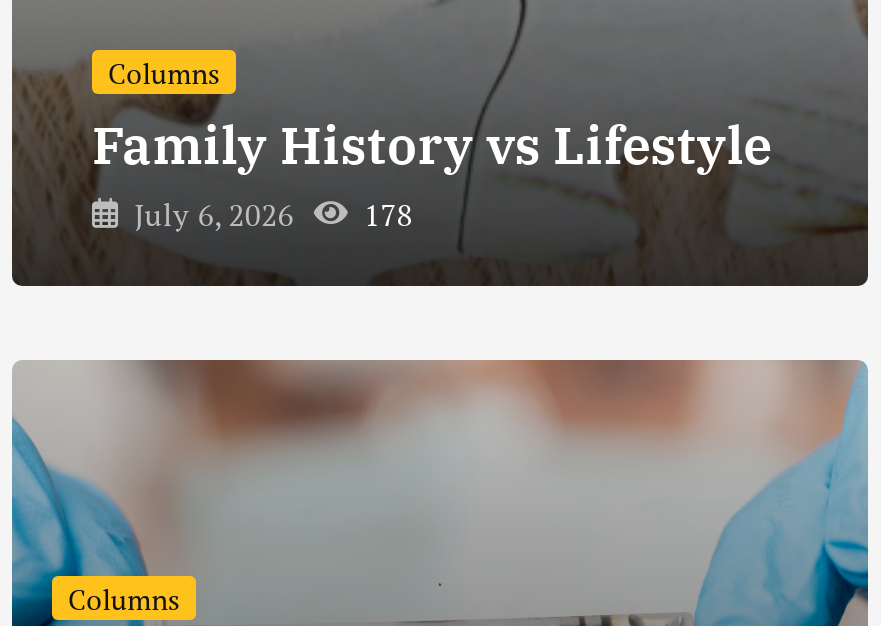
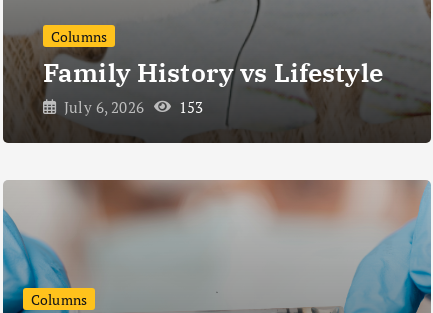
- July 6, 2026 178
+ July 6, 2026 153
